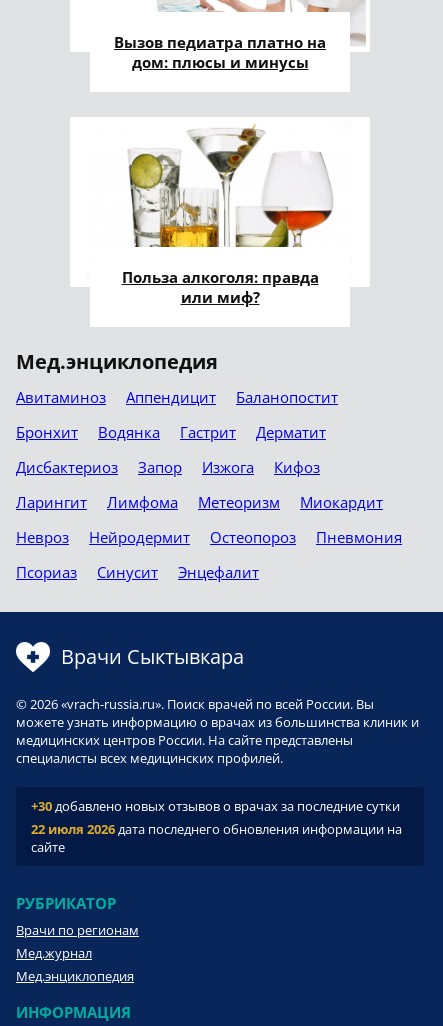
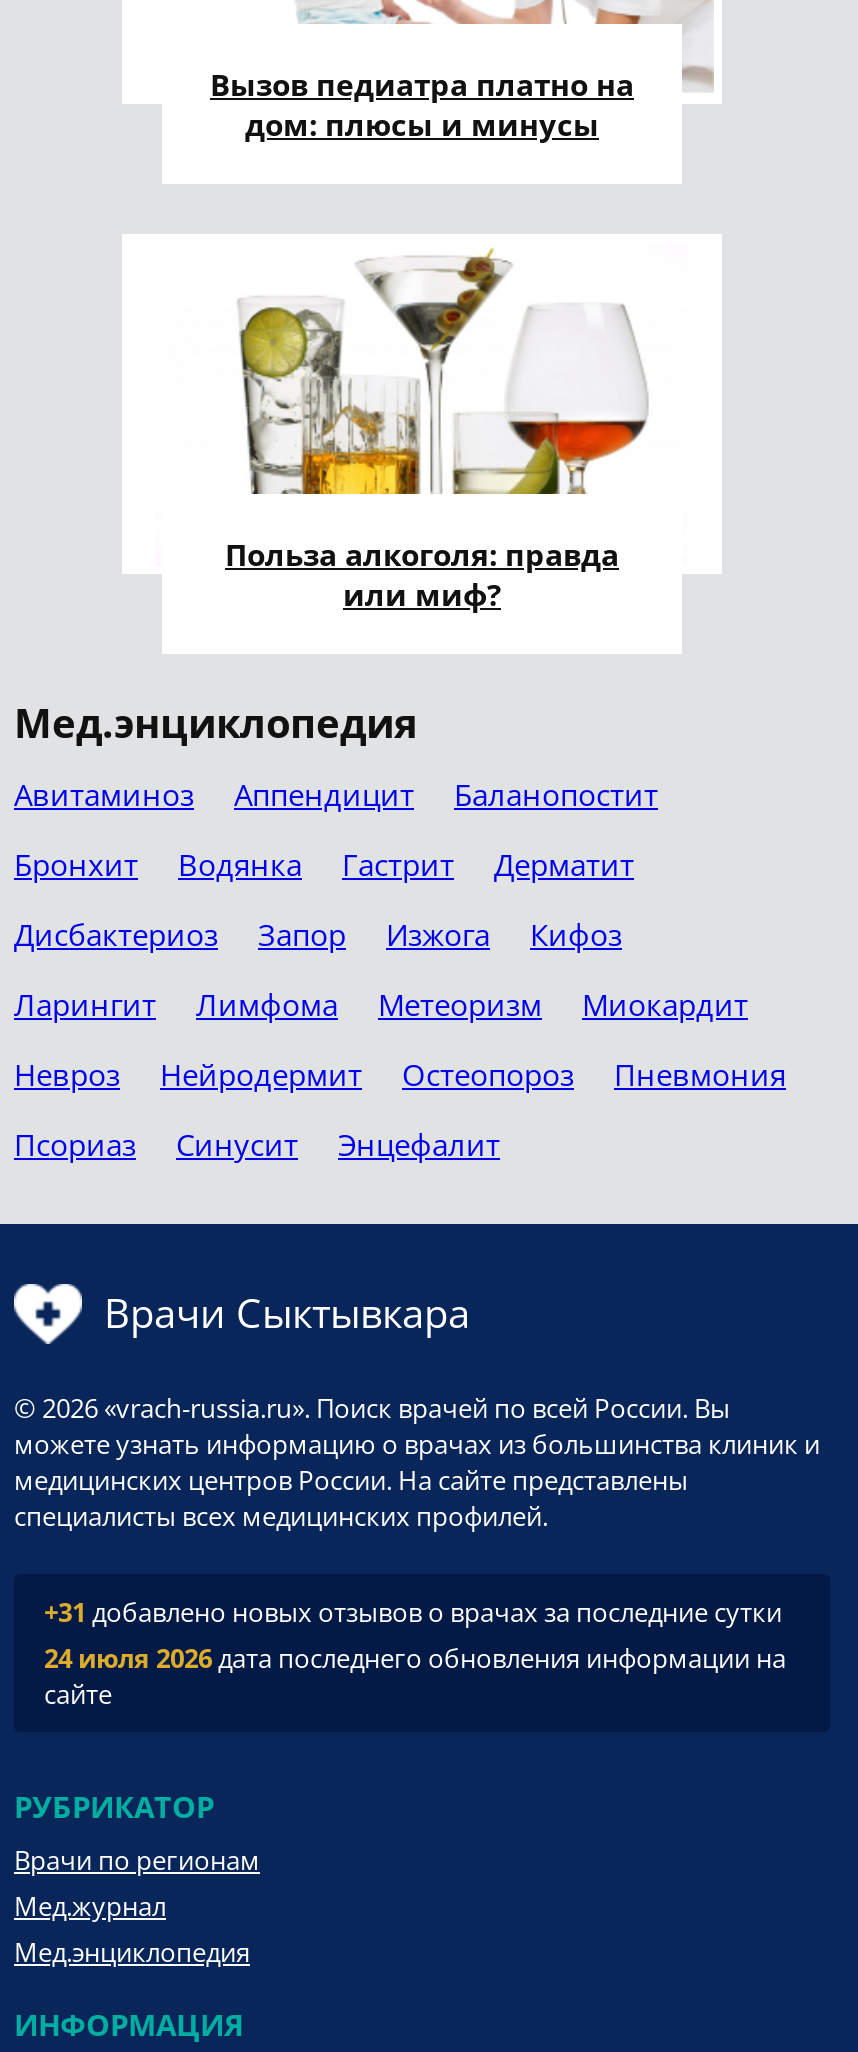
- +30 добавлено новых отзывов о врачах за последние сутки
+ +31 добавлено новых отзывов о врачах за последние сутки

- 22 июля 2026дата последнего обновления информации на
+ 24 июля 2026дата последнего обновления информации на
